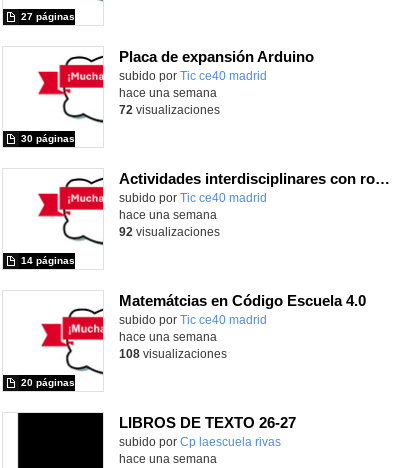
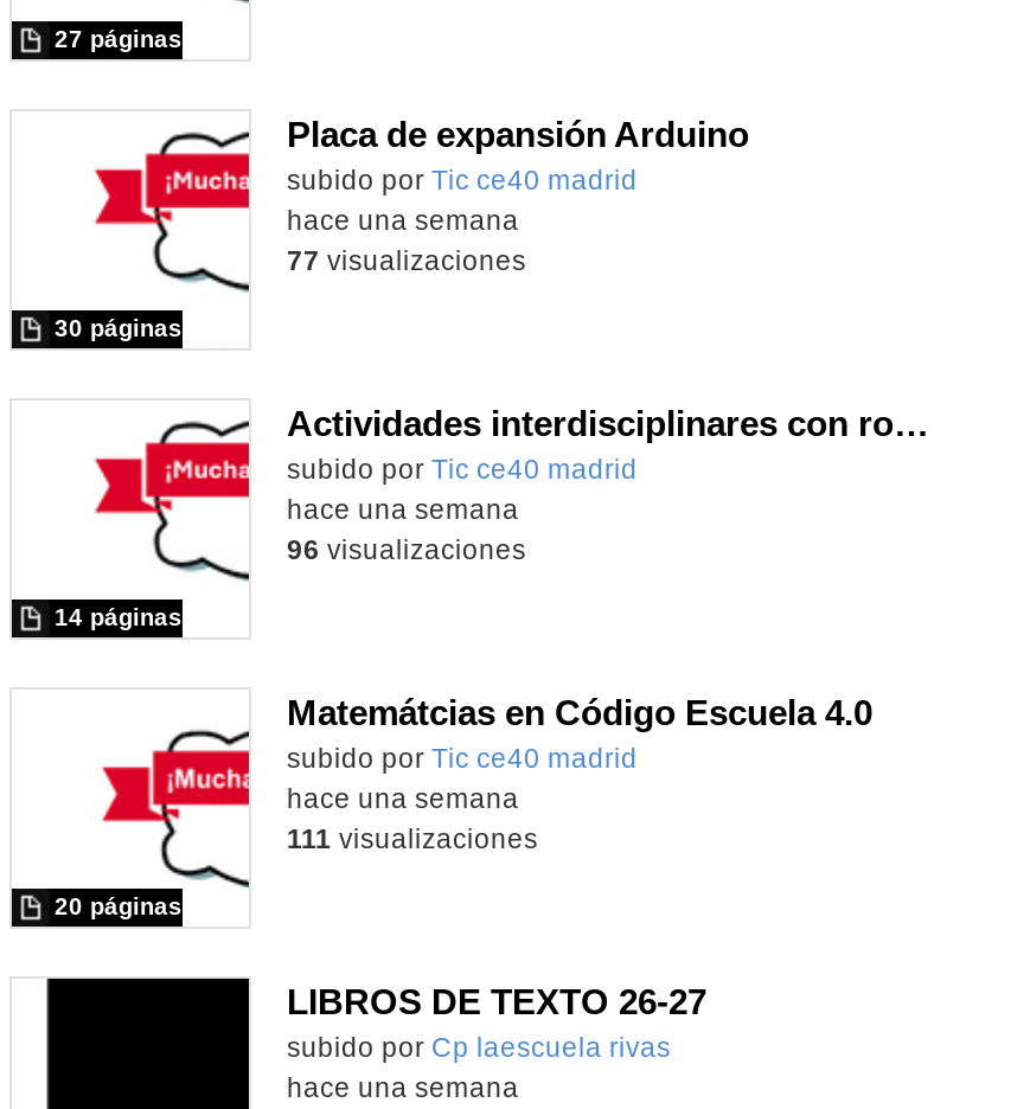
- 72 visualizaciones
+ 77 visualizaciones

- 92 visualizaciones
+ 96 visualizaciones

- 108 visualizaciones
+ 111 visualizaciones
